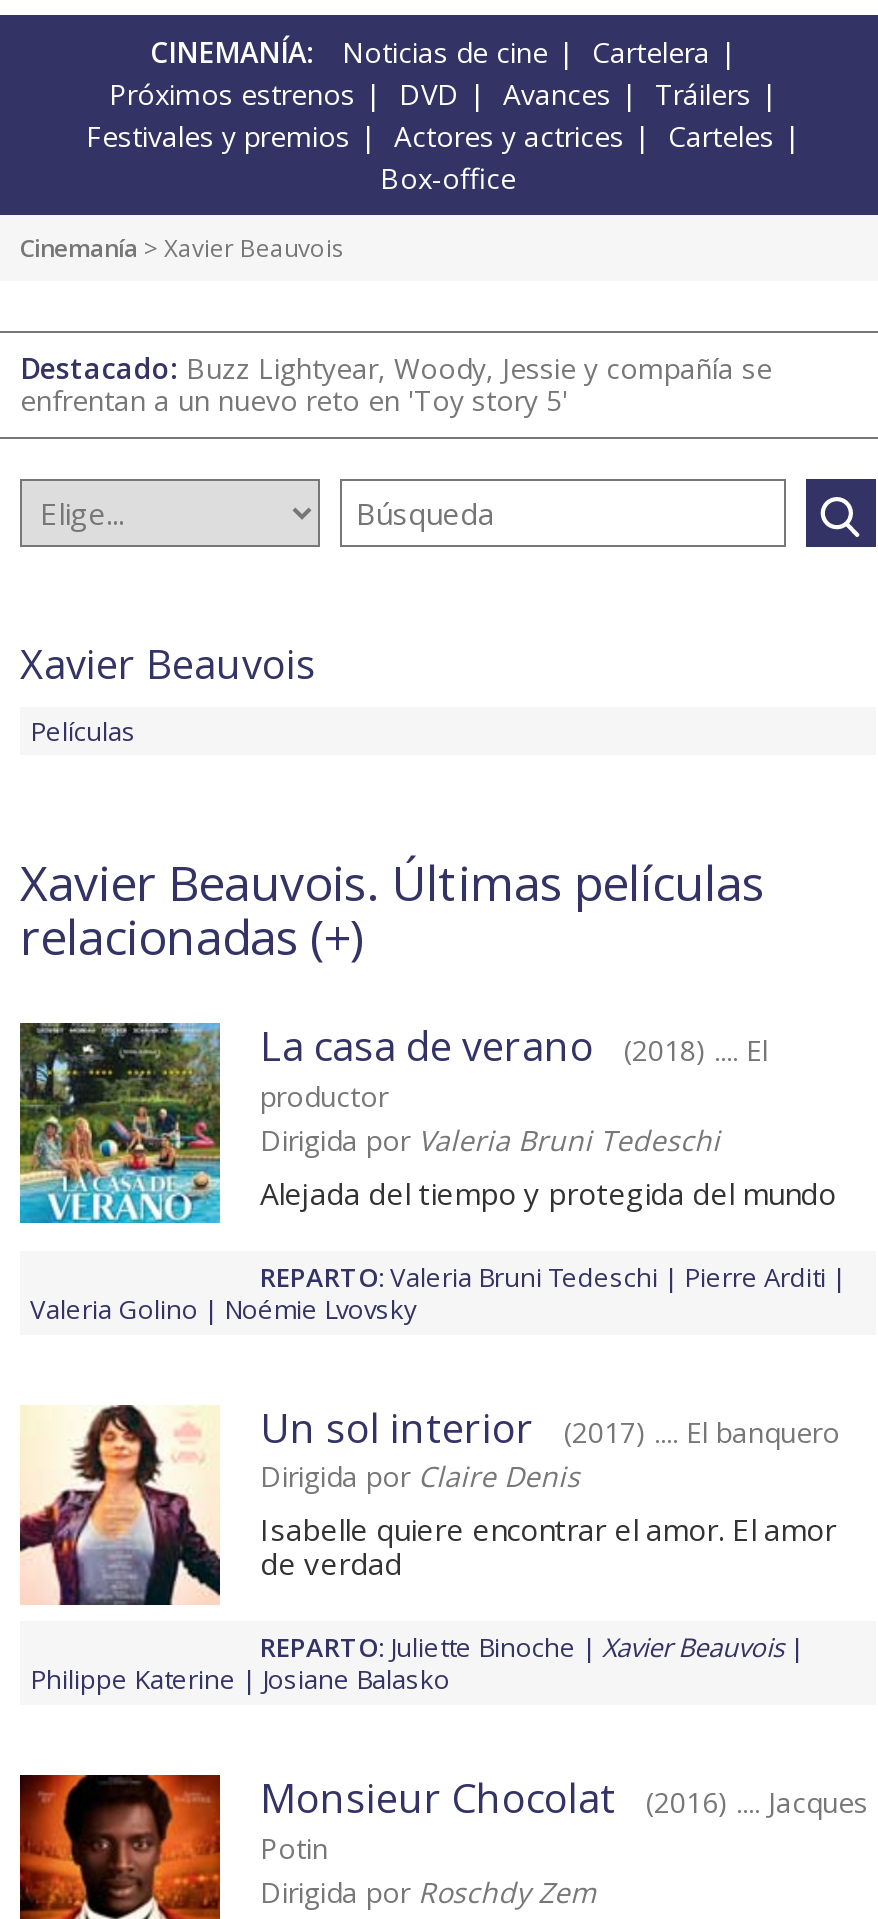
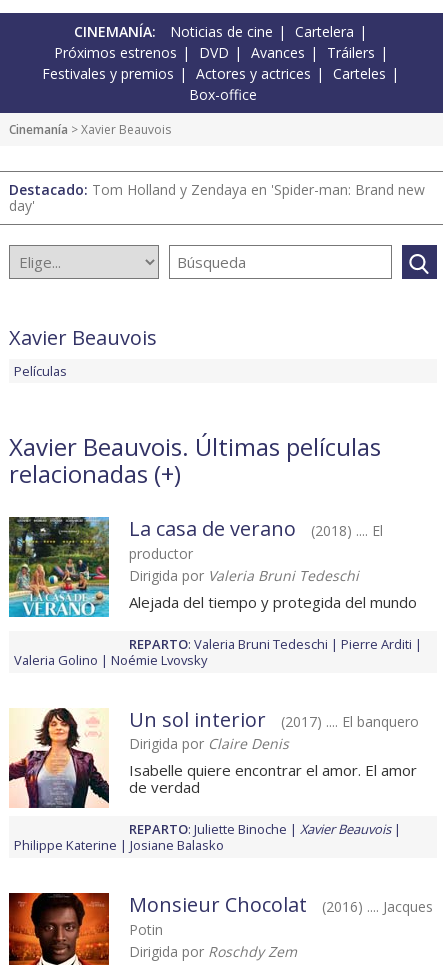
- Destacado: Buzz Lightyear, Woody, Jessie y compañía se
- enfrentan a un nuevo reto en 'Toy story 5'
+ Destacado: Tom Holland y Zendaya en 'Spider-man: Brand new
+ day'
